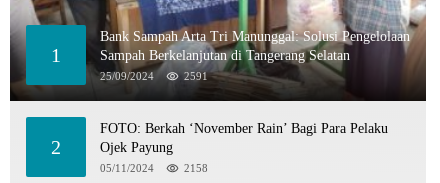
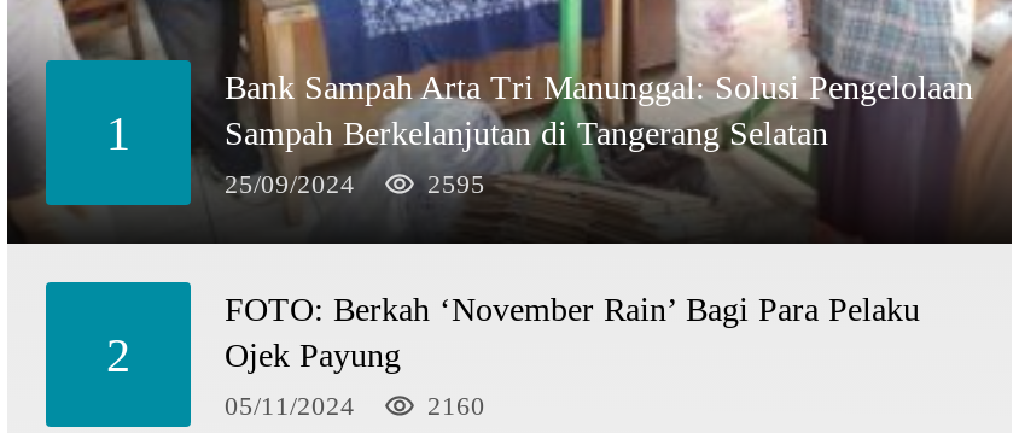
- 2591
+ 2595

- 2158
+ 2160
